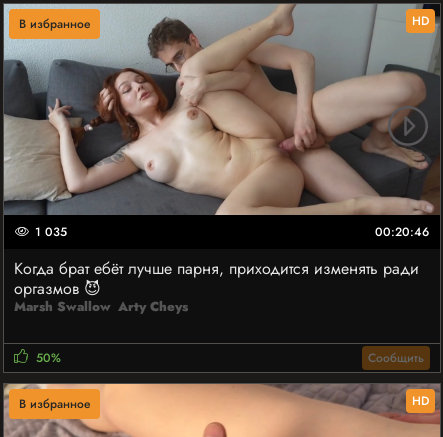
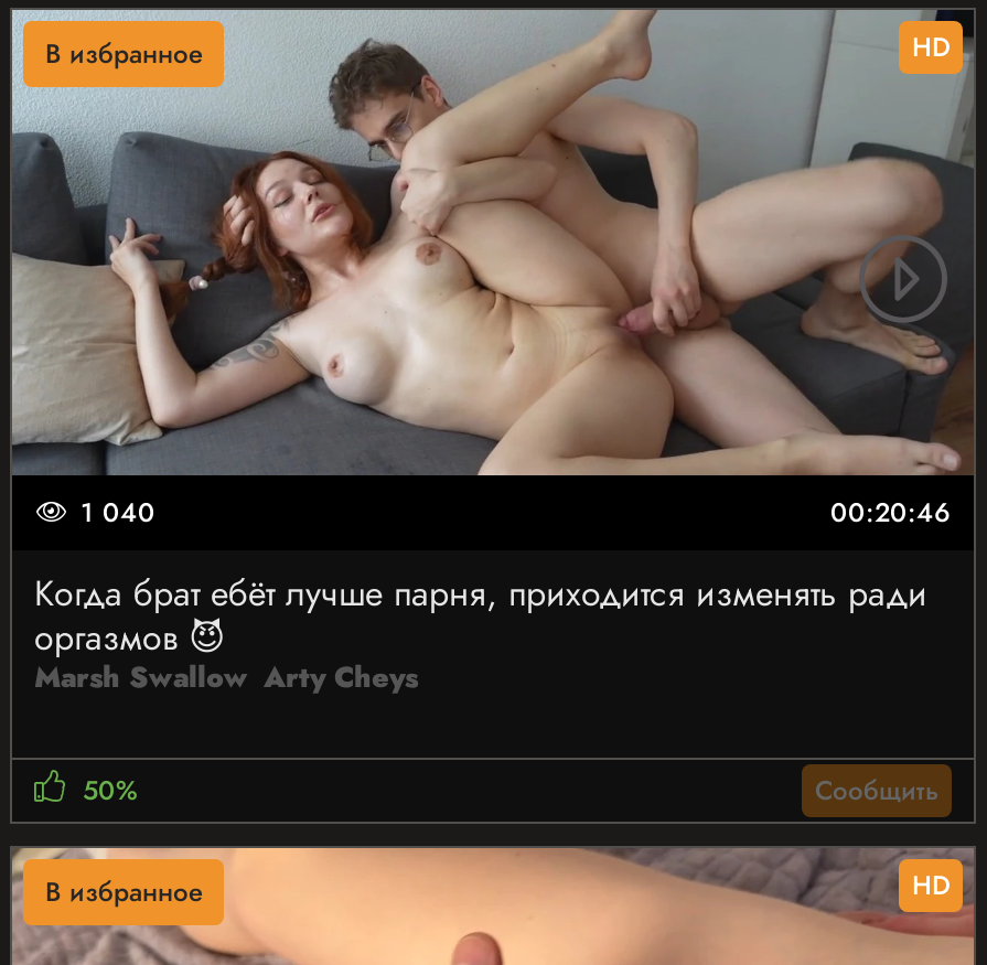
- 1 035
+ 1 040
